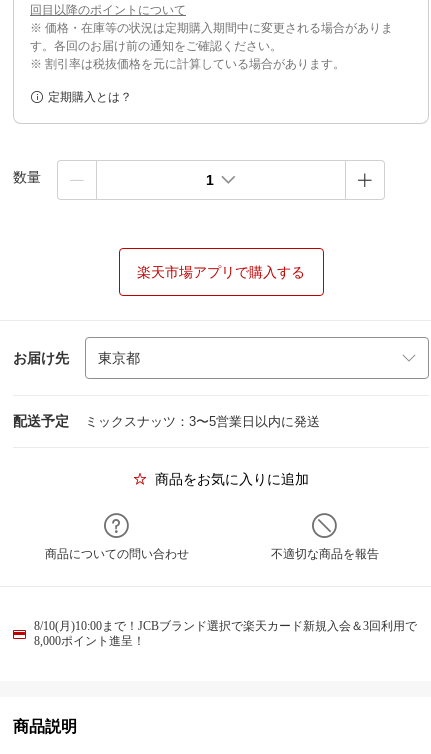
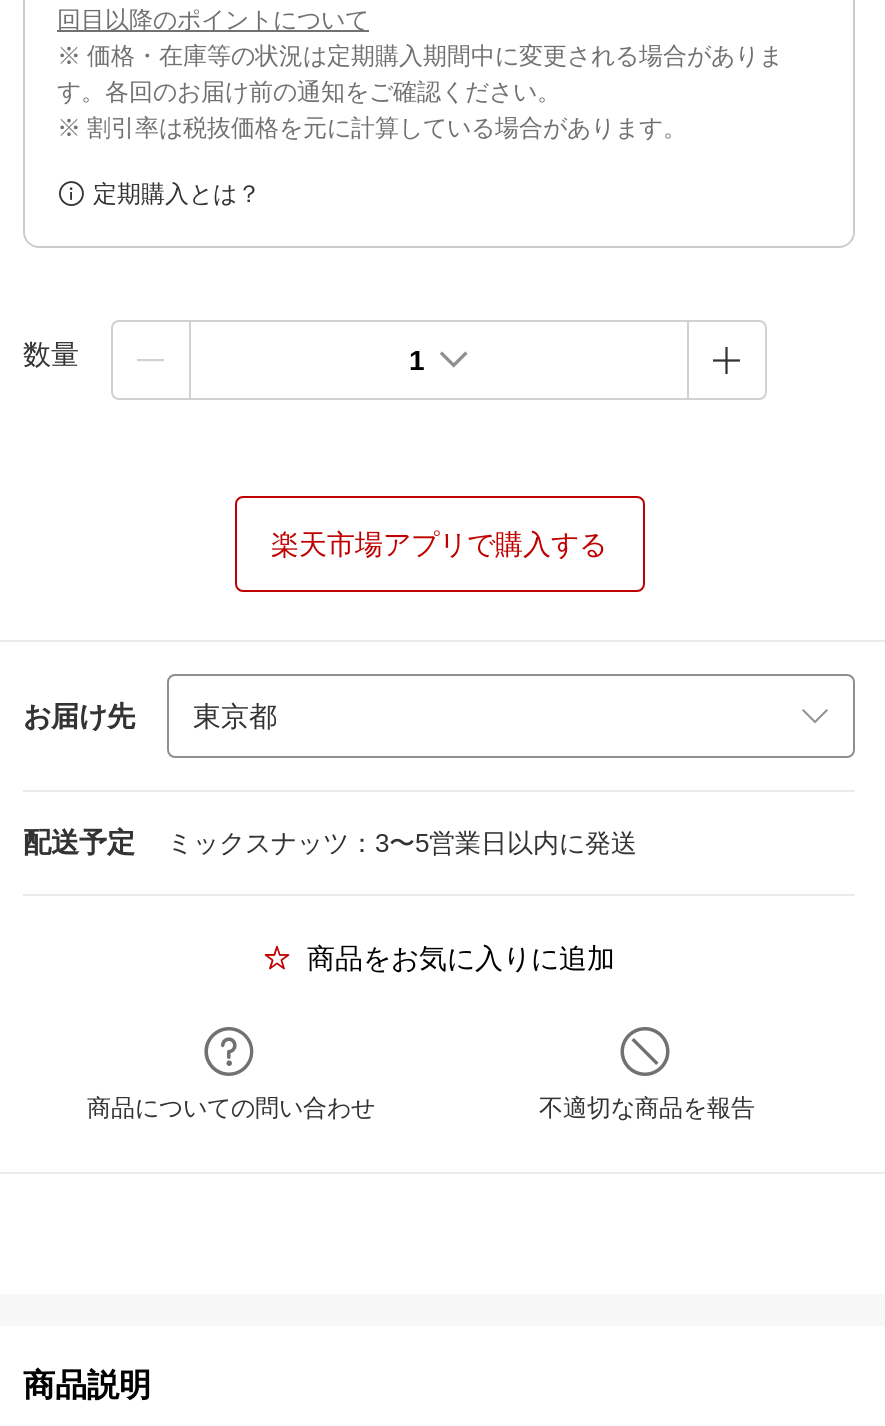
- 8/10(月)10:00まで！JCBブランド選択で楽天カード新規入会＆3回利用で
- 8,000ポイント進呈！
